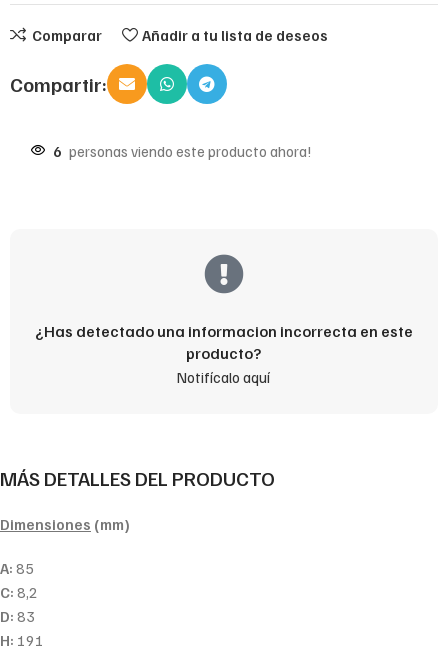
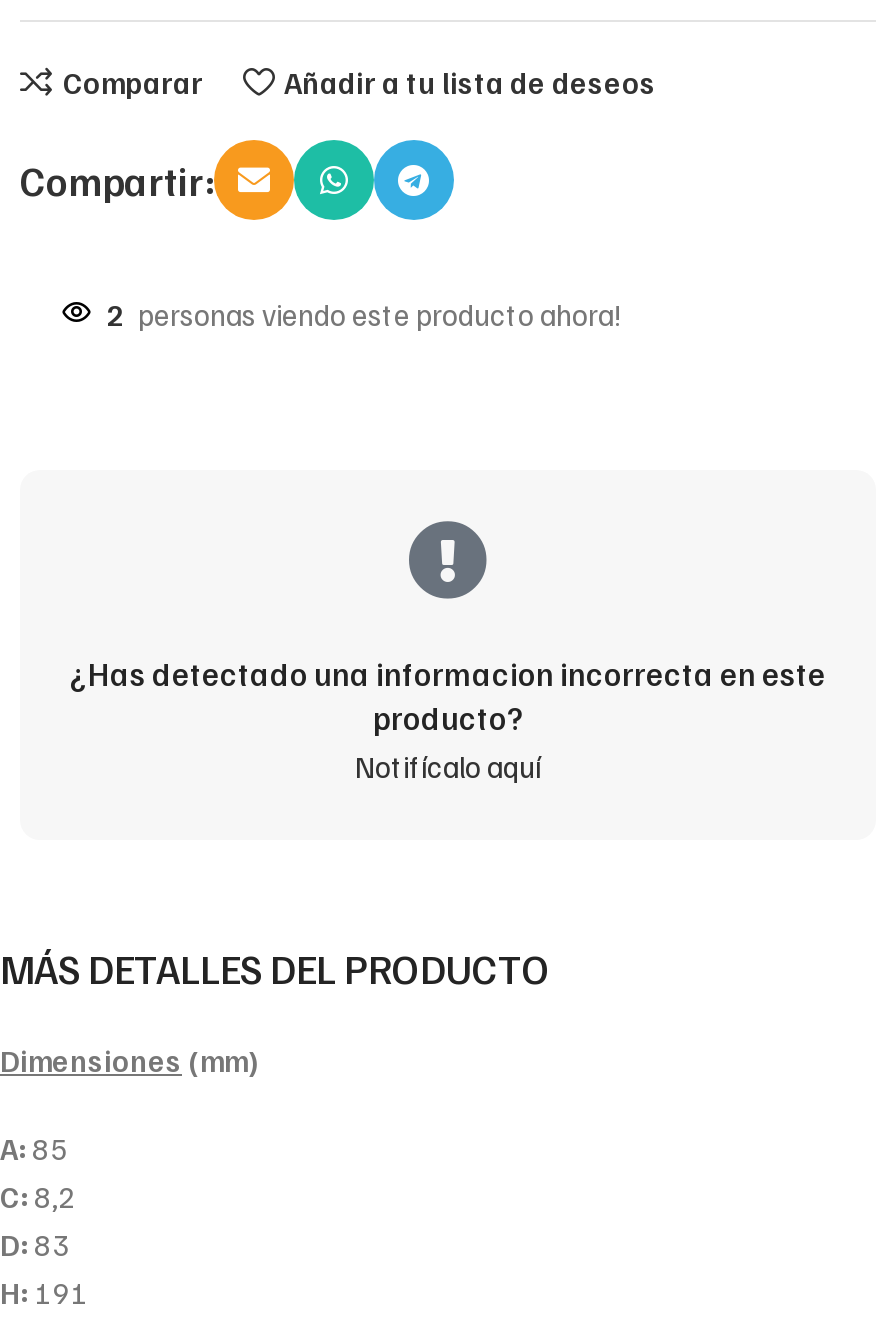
- 6 personas viendo este producto ahora!
+ 2 personas viendo este producto ahora!
